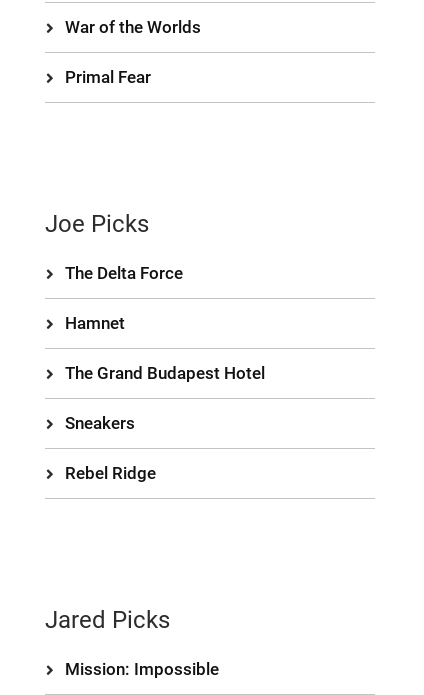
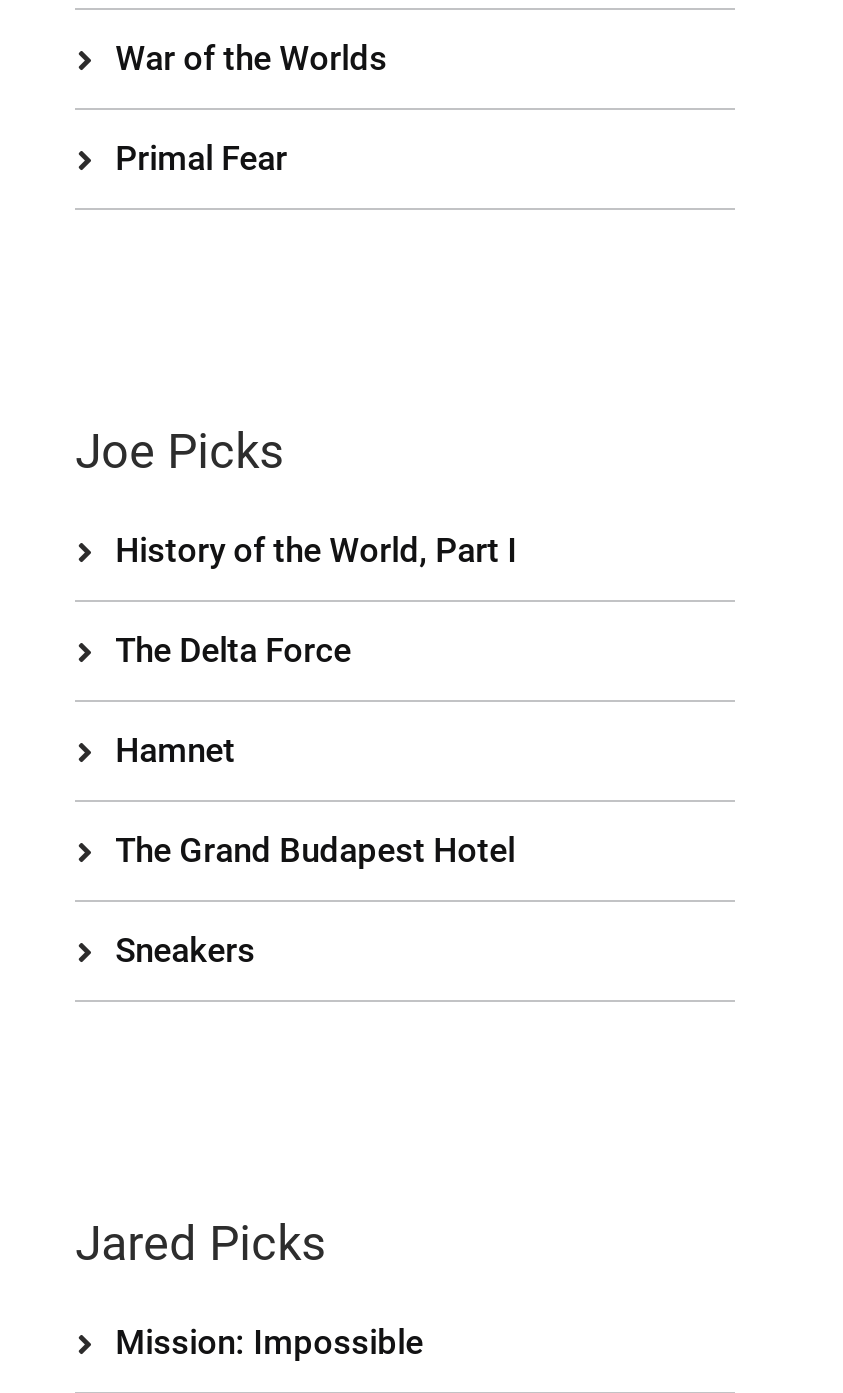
+ History of the World, Part I

moved down: The Delta Force | Hamnet | The Grand Budapest Hotel | Sneakers

- Rebel Ridge
